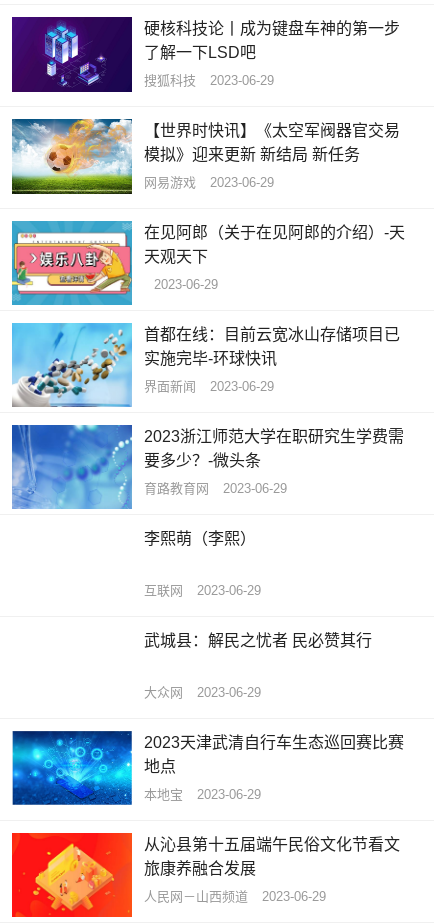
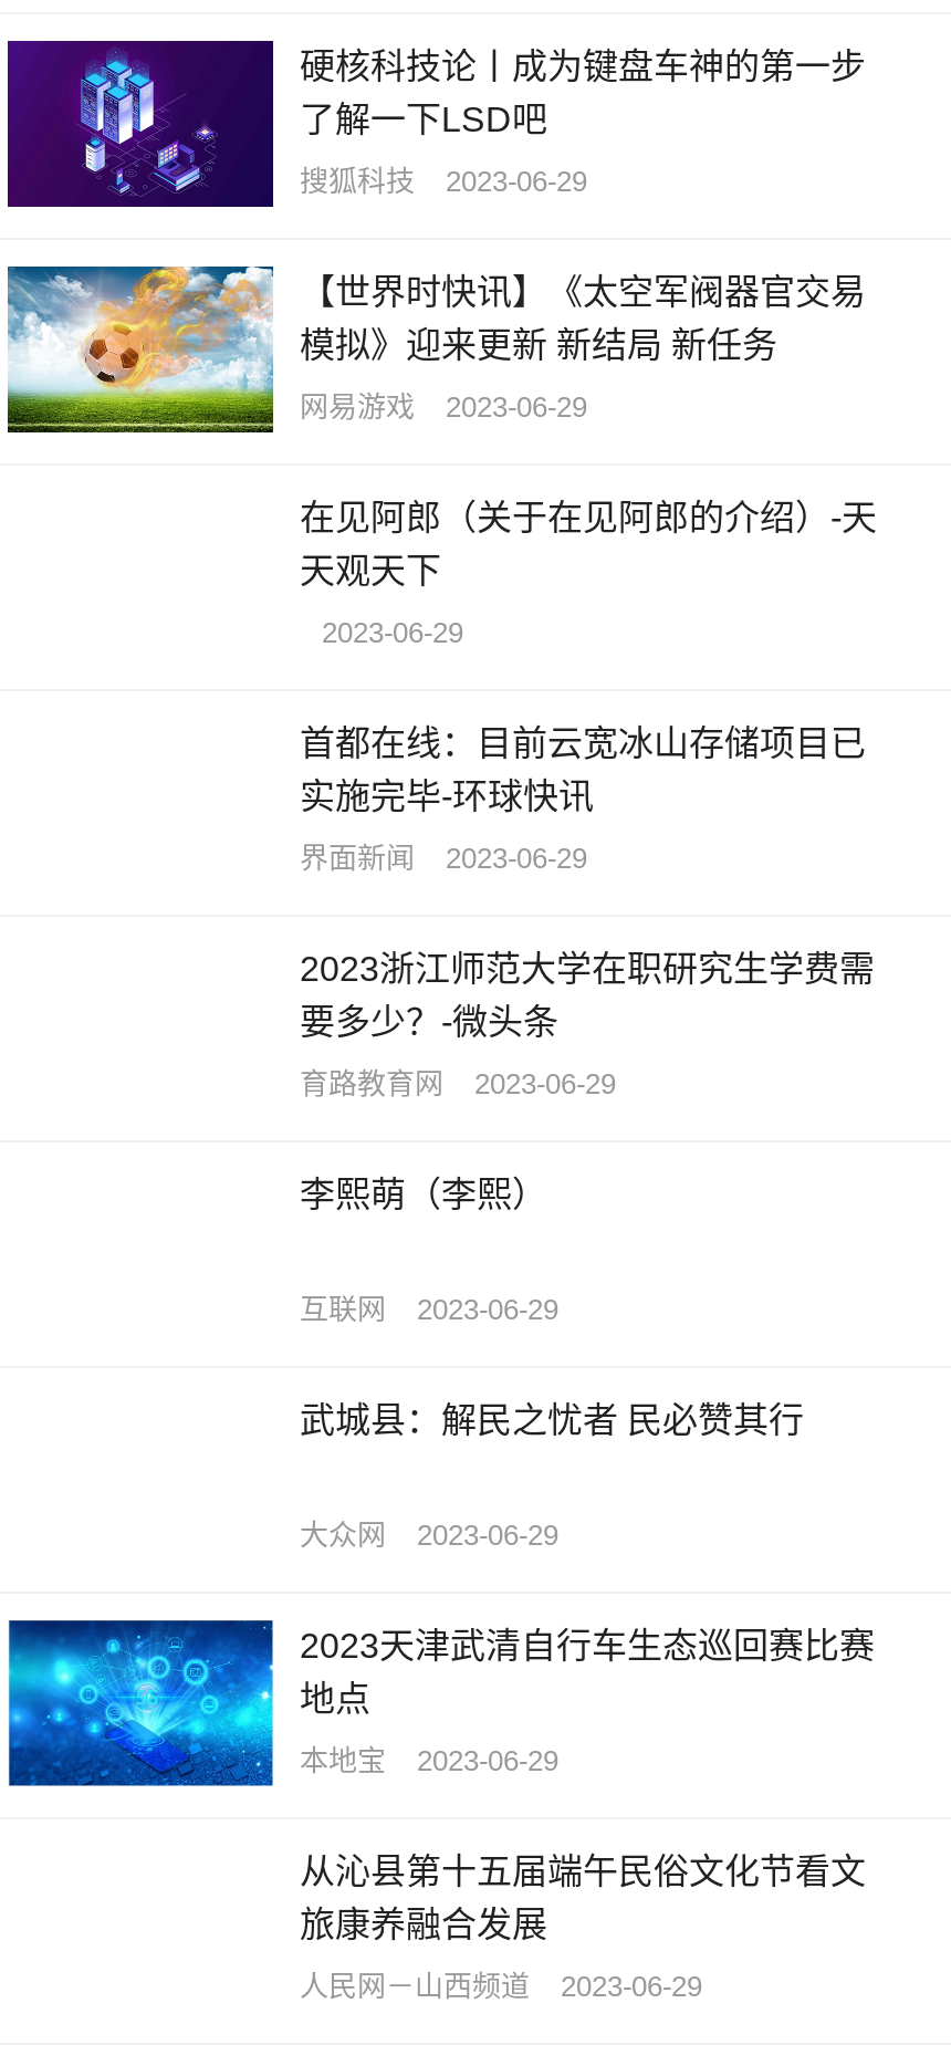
- [image]

- [image]

- [image]

- [image]
